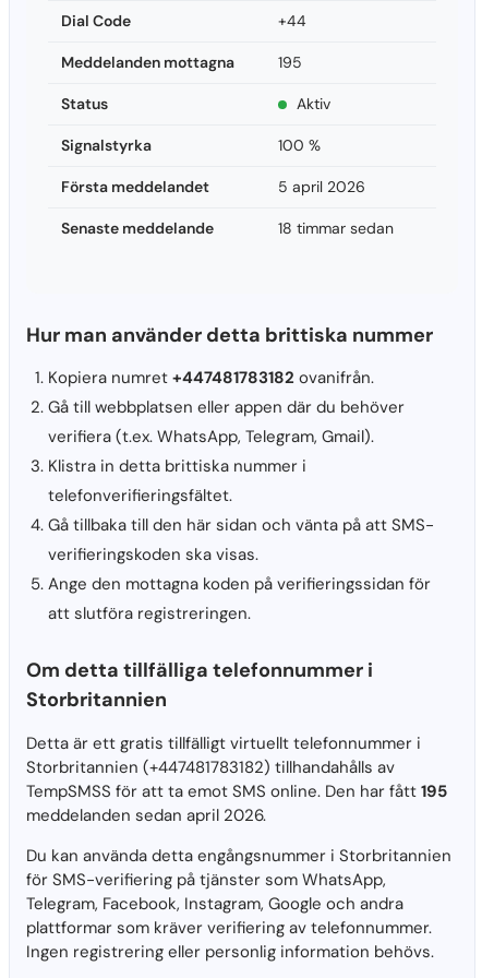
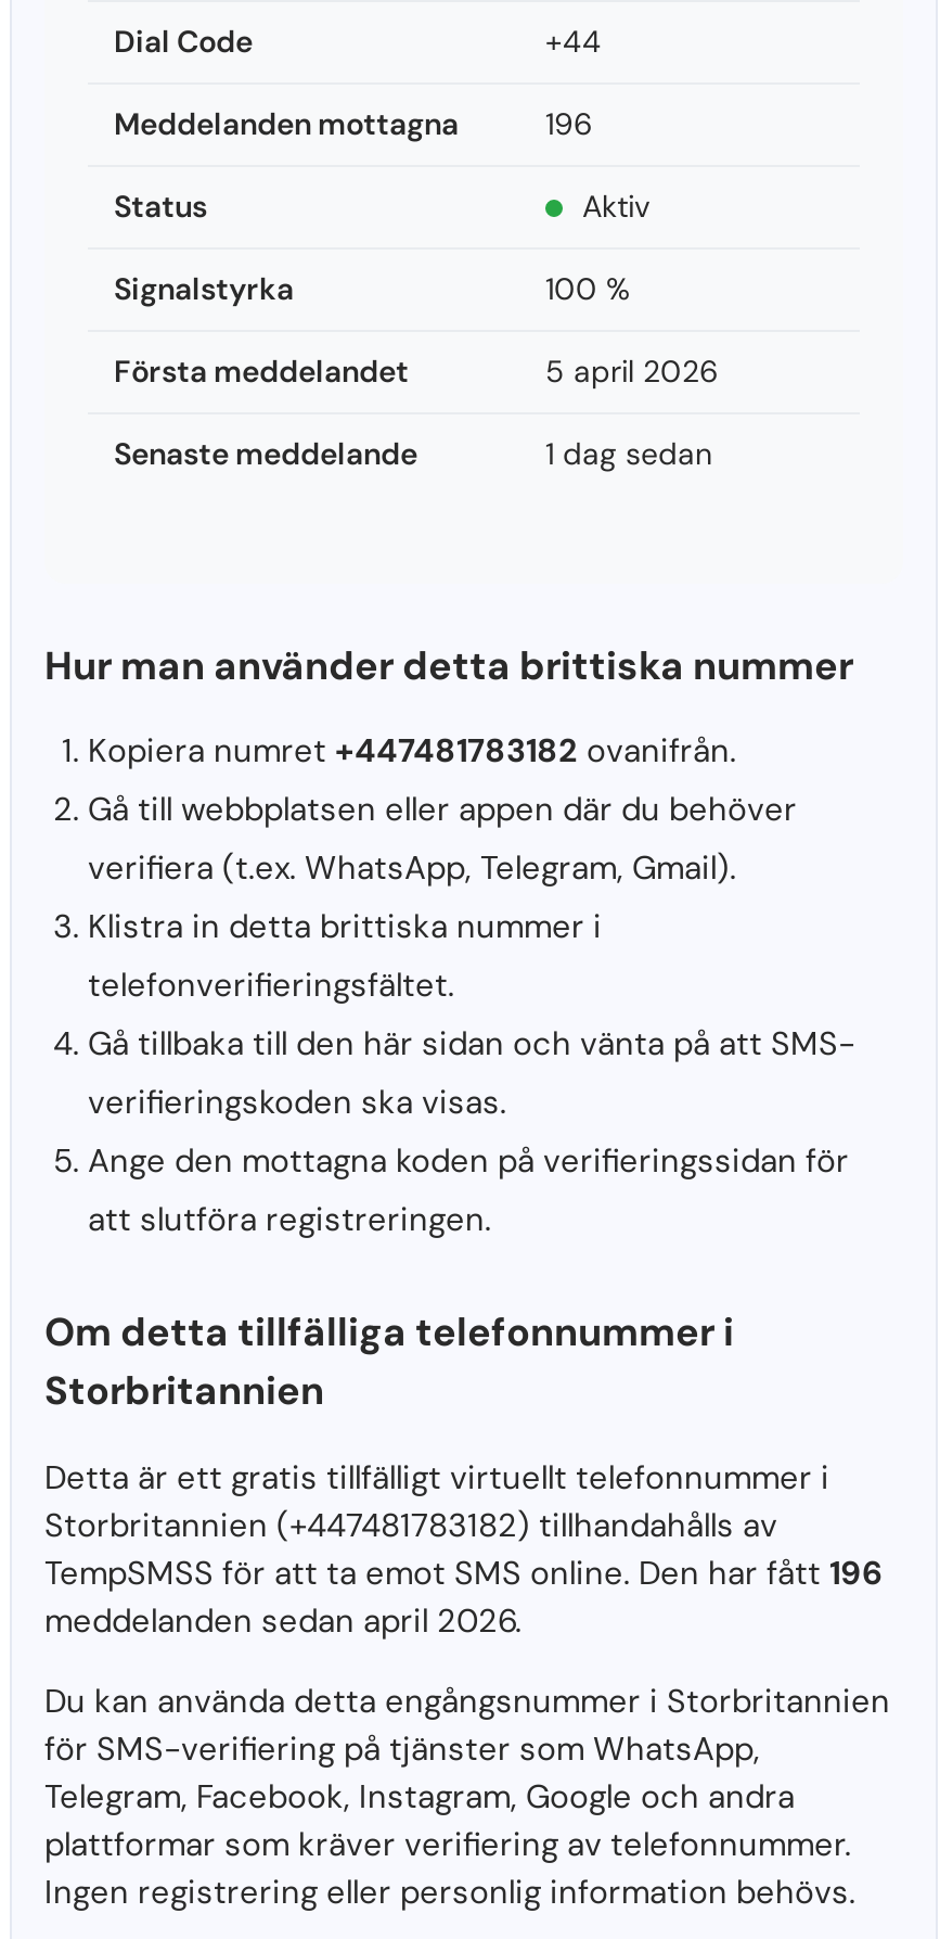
- 195
+ 196

- 18 timmar sedan
+ 1 dag sedan

- TempSMSS för att ta emot SMS online. Den har fått 195
+ TempSMSS för att ta emot SMS online. Den har fått 196
